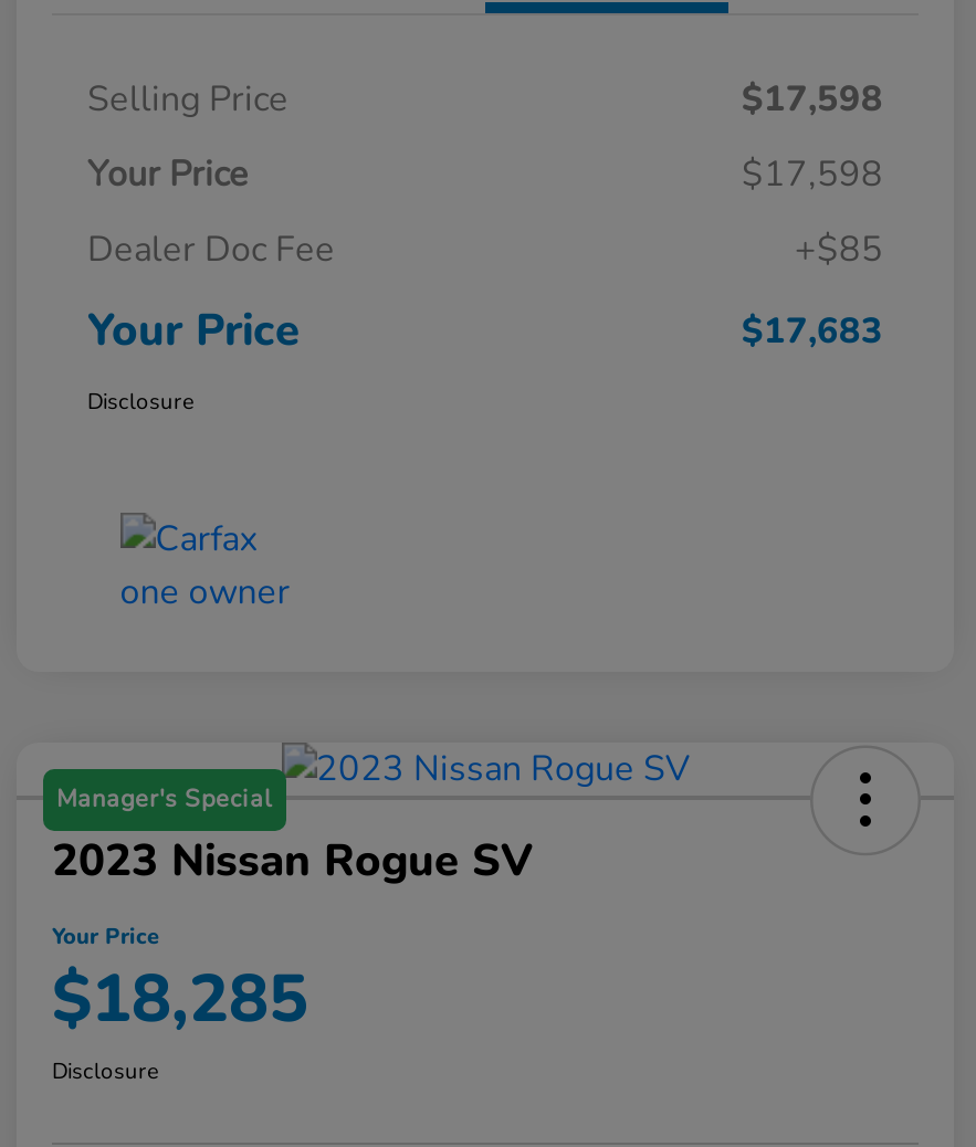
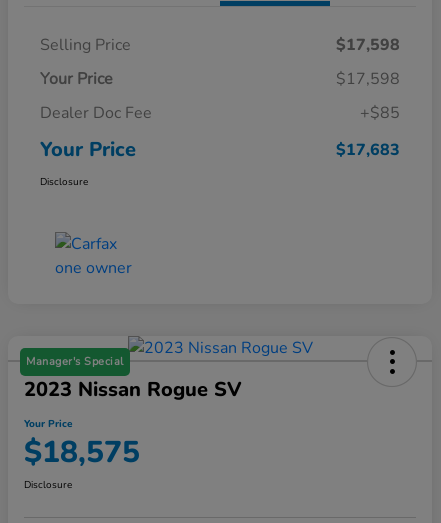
- $18,285
+ $18,575
